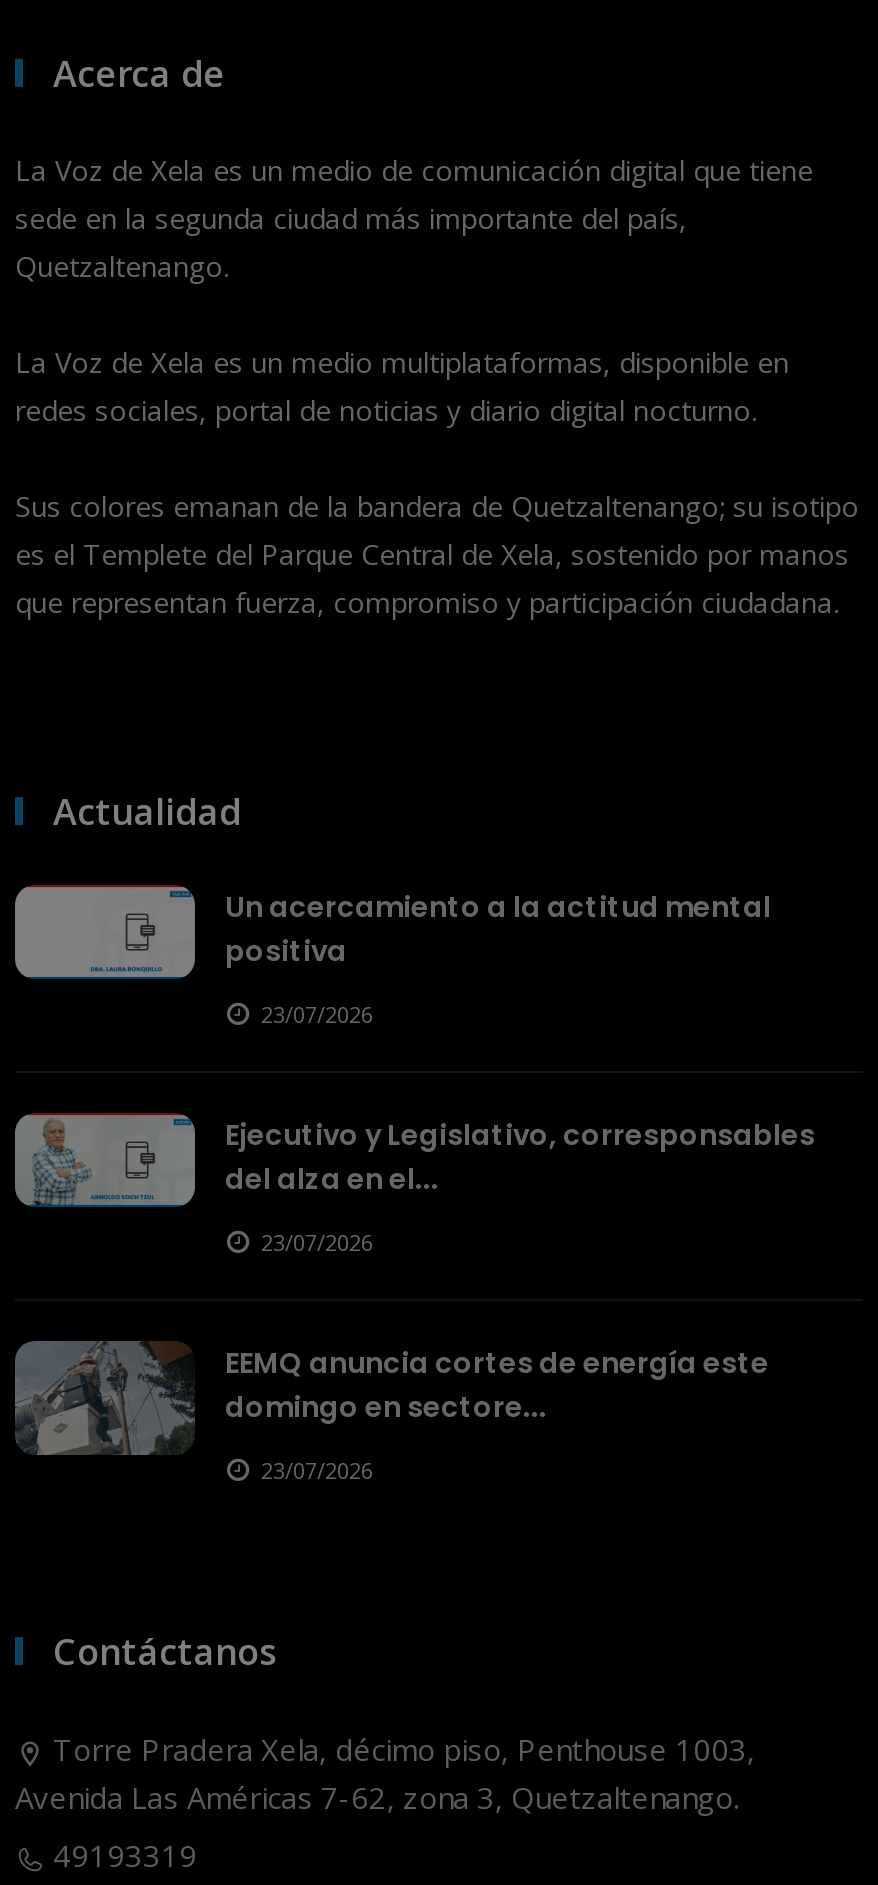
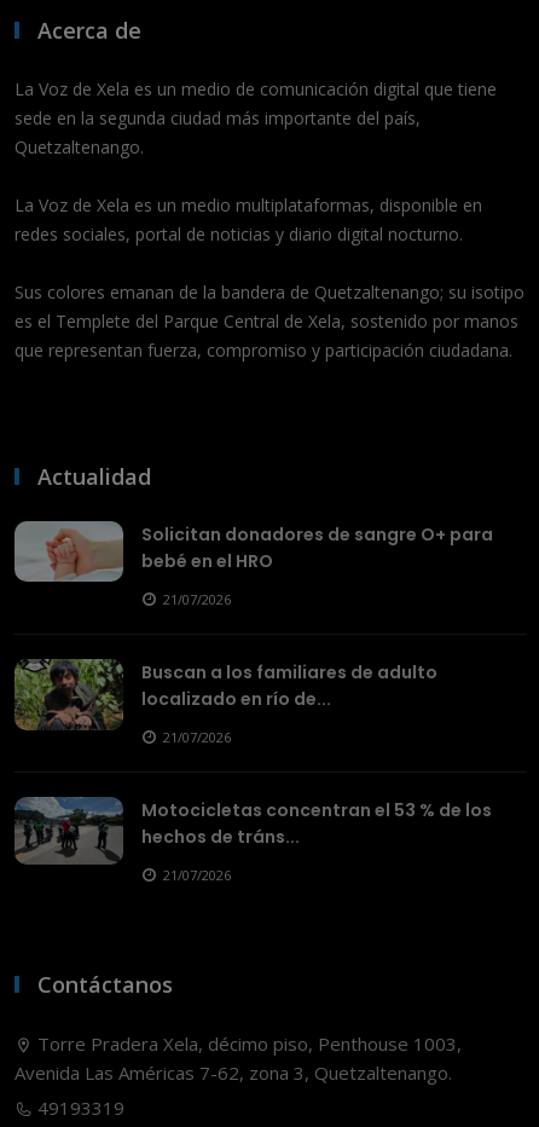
- [image]
- Un acercamiento a la actitud mental
- positiva
+ [image]
+ Solicitan donadores de sangre O+ para
+ bebé en el HRO

- 23/07/2026
+ 21/07/2026

- [image]
- Ejecutivo y Legislativo, corresponsables
- del alza en el...
+ [image]
+ Buscan a los familiares de adulto
+ localizado en río de...

- 23/07/2026
+ 21/07/2026

- [image]
- EEMQ anuncia cortes de energía este
- domingo en sectore...
+ [image]
+ Motocicletas concentran el 53 % de los
+ hechos de tráns...

- 23/07/2026
+ 21/07/2026
